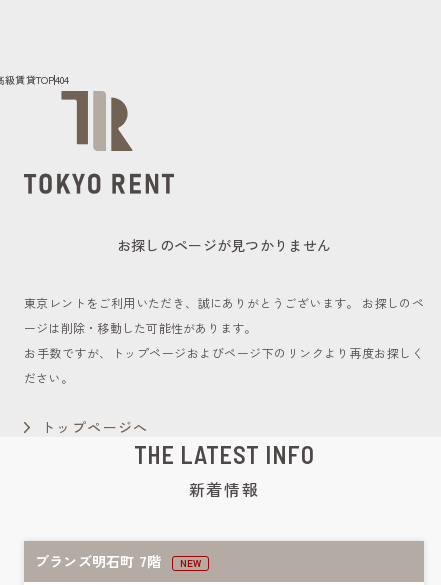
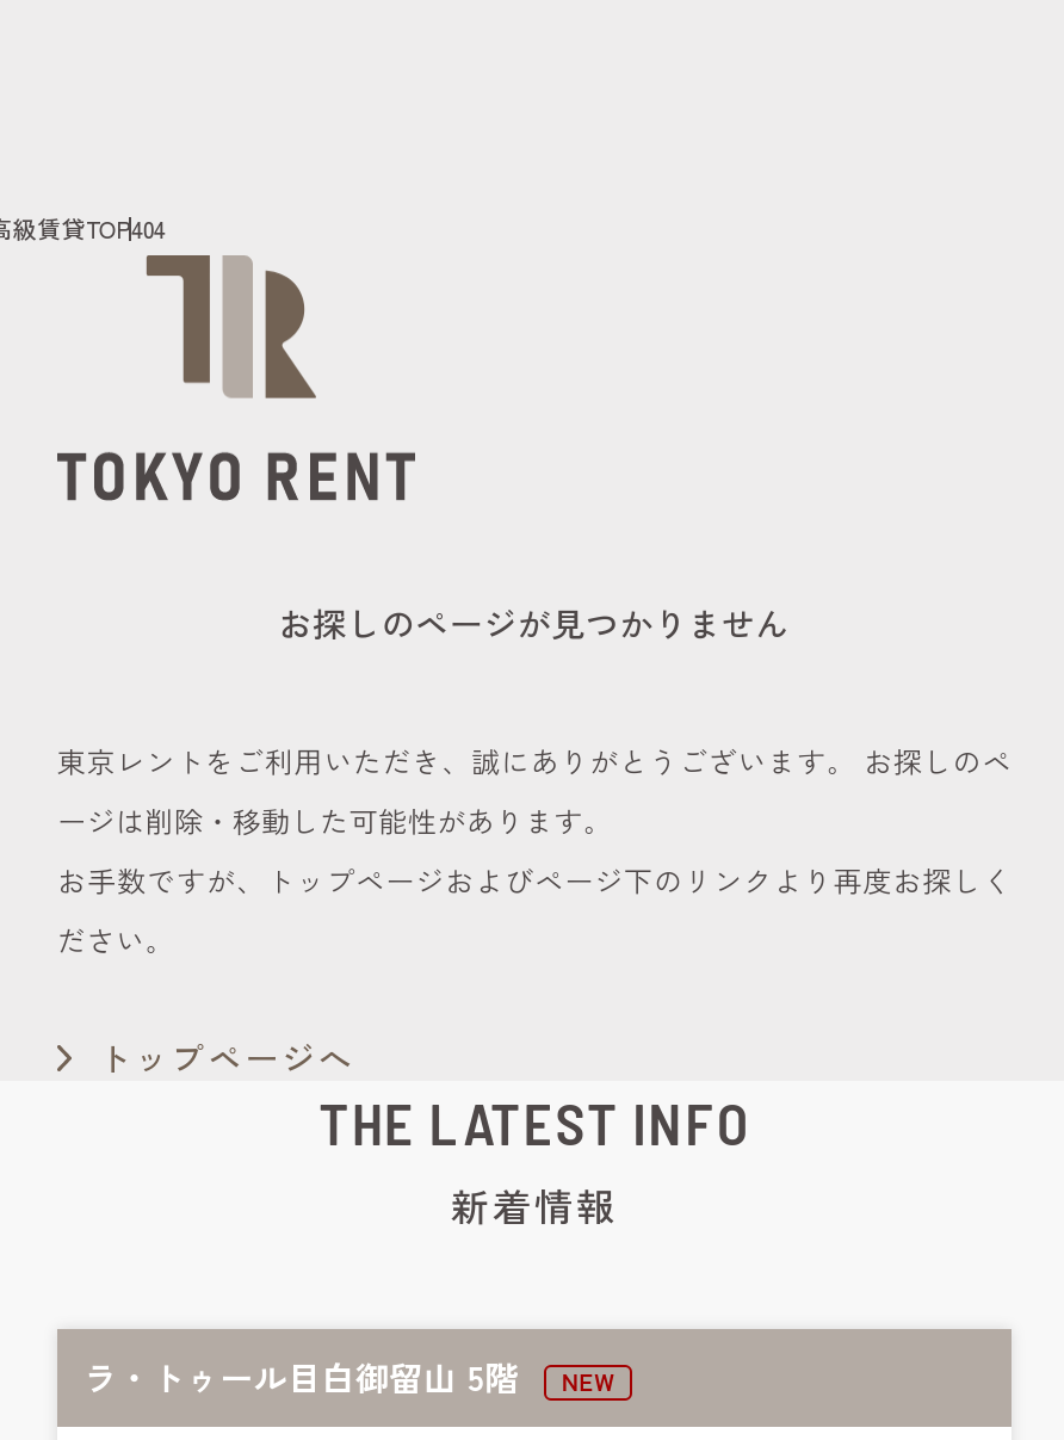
- ブランズ明石町 7階
+ ラ・トゥール目白御留山 5階
